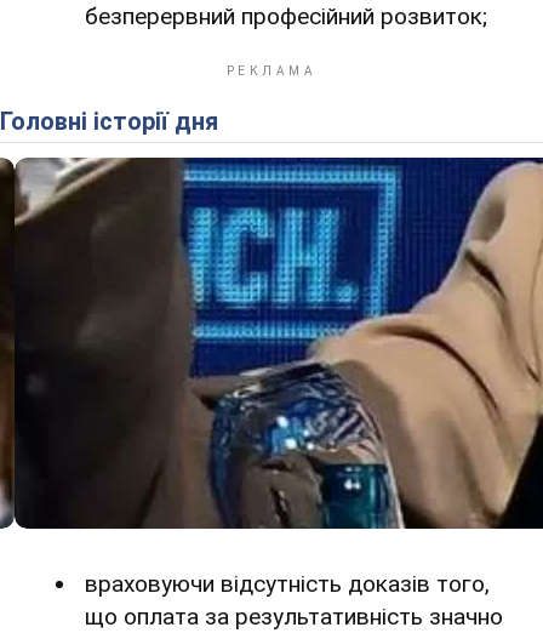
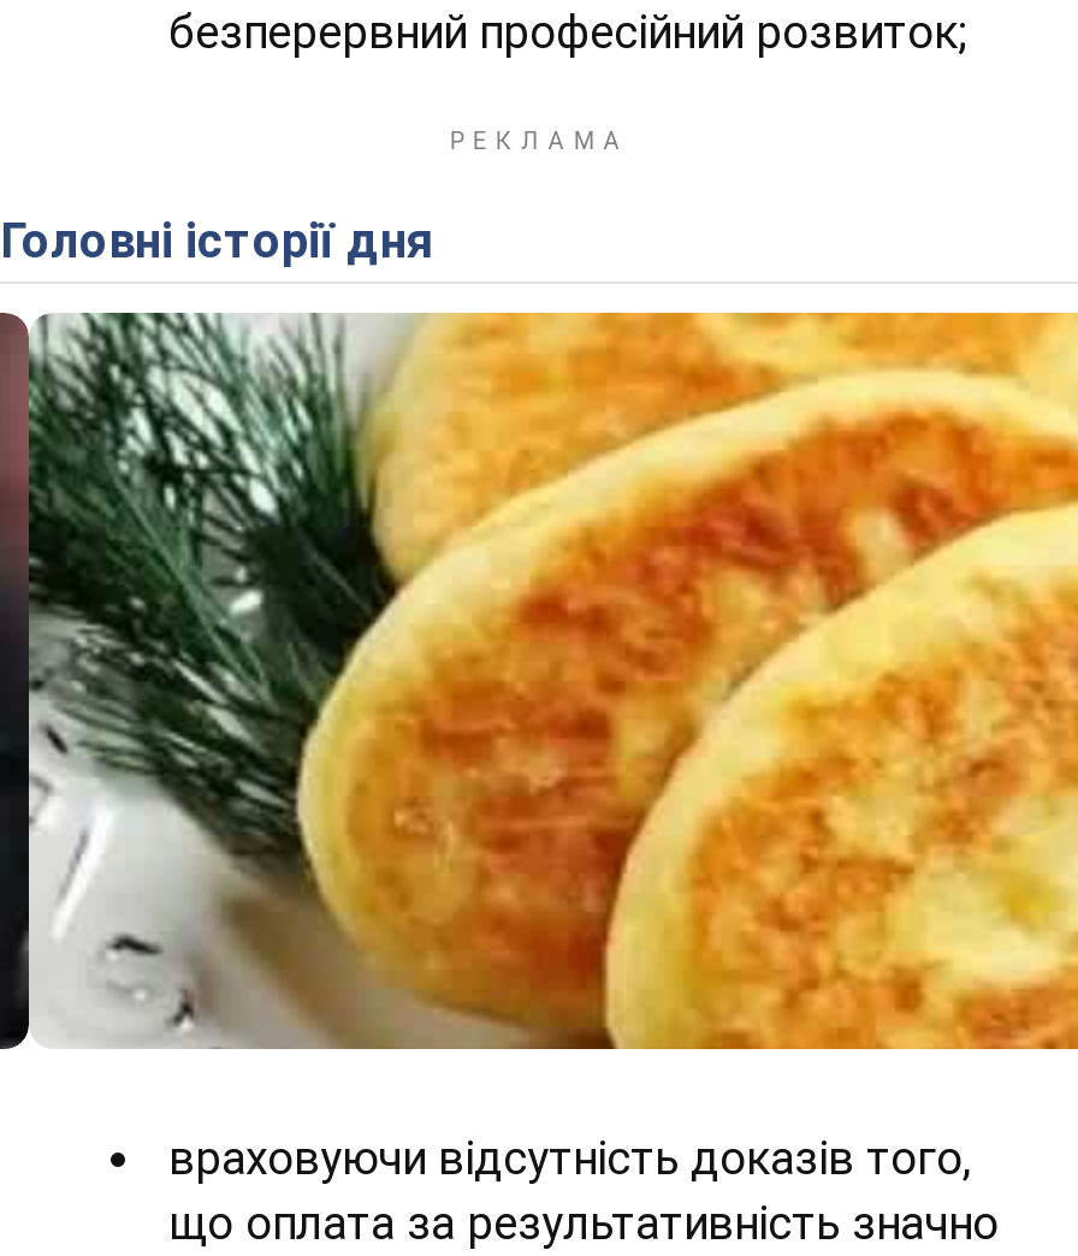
- [image]
+ [image]
